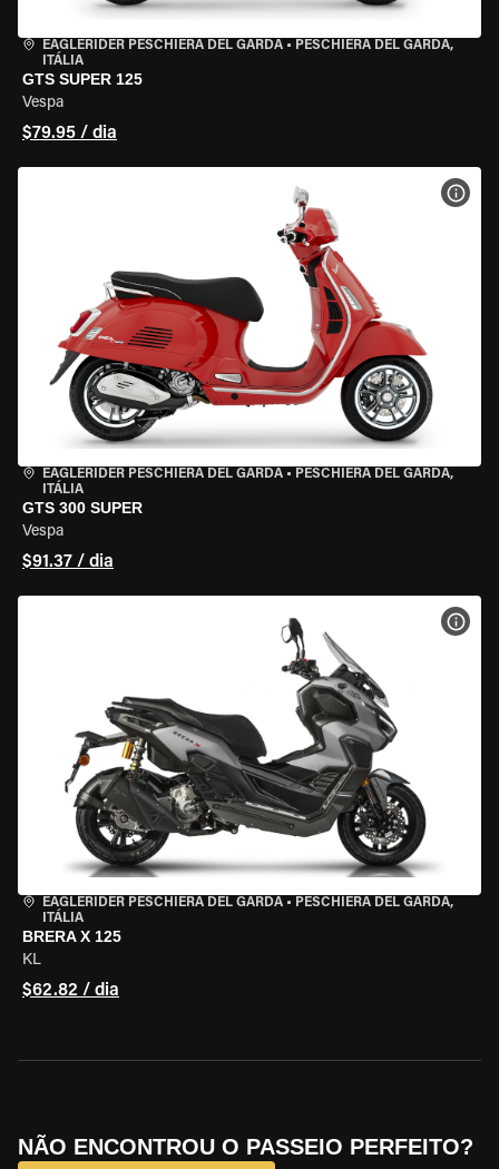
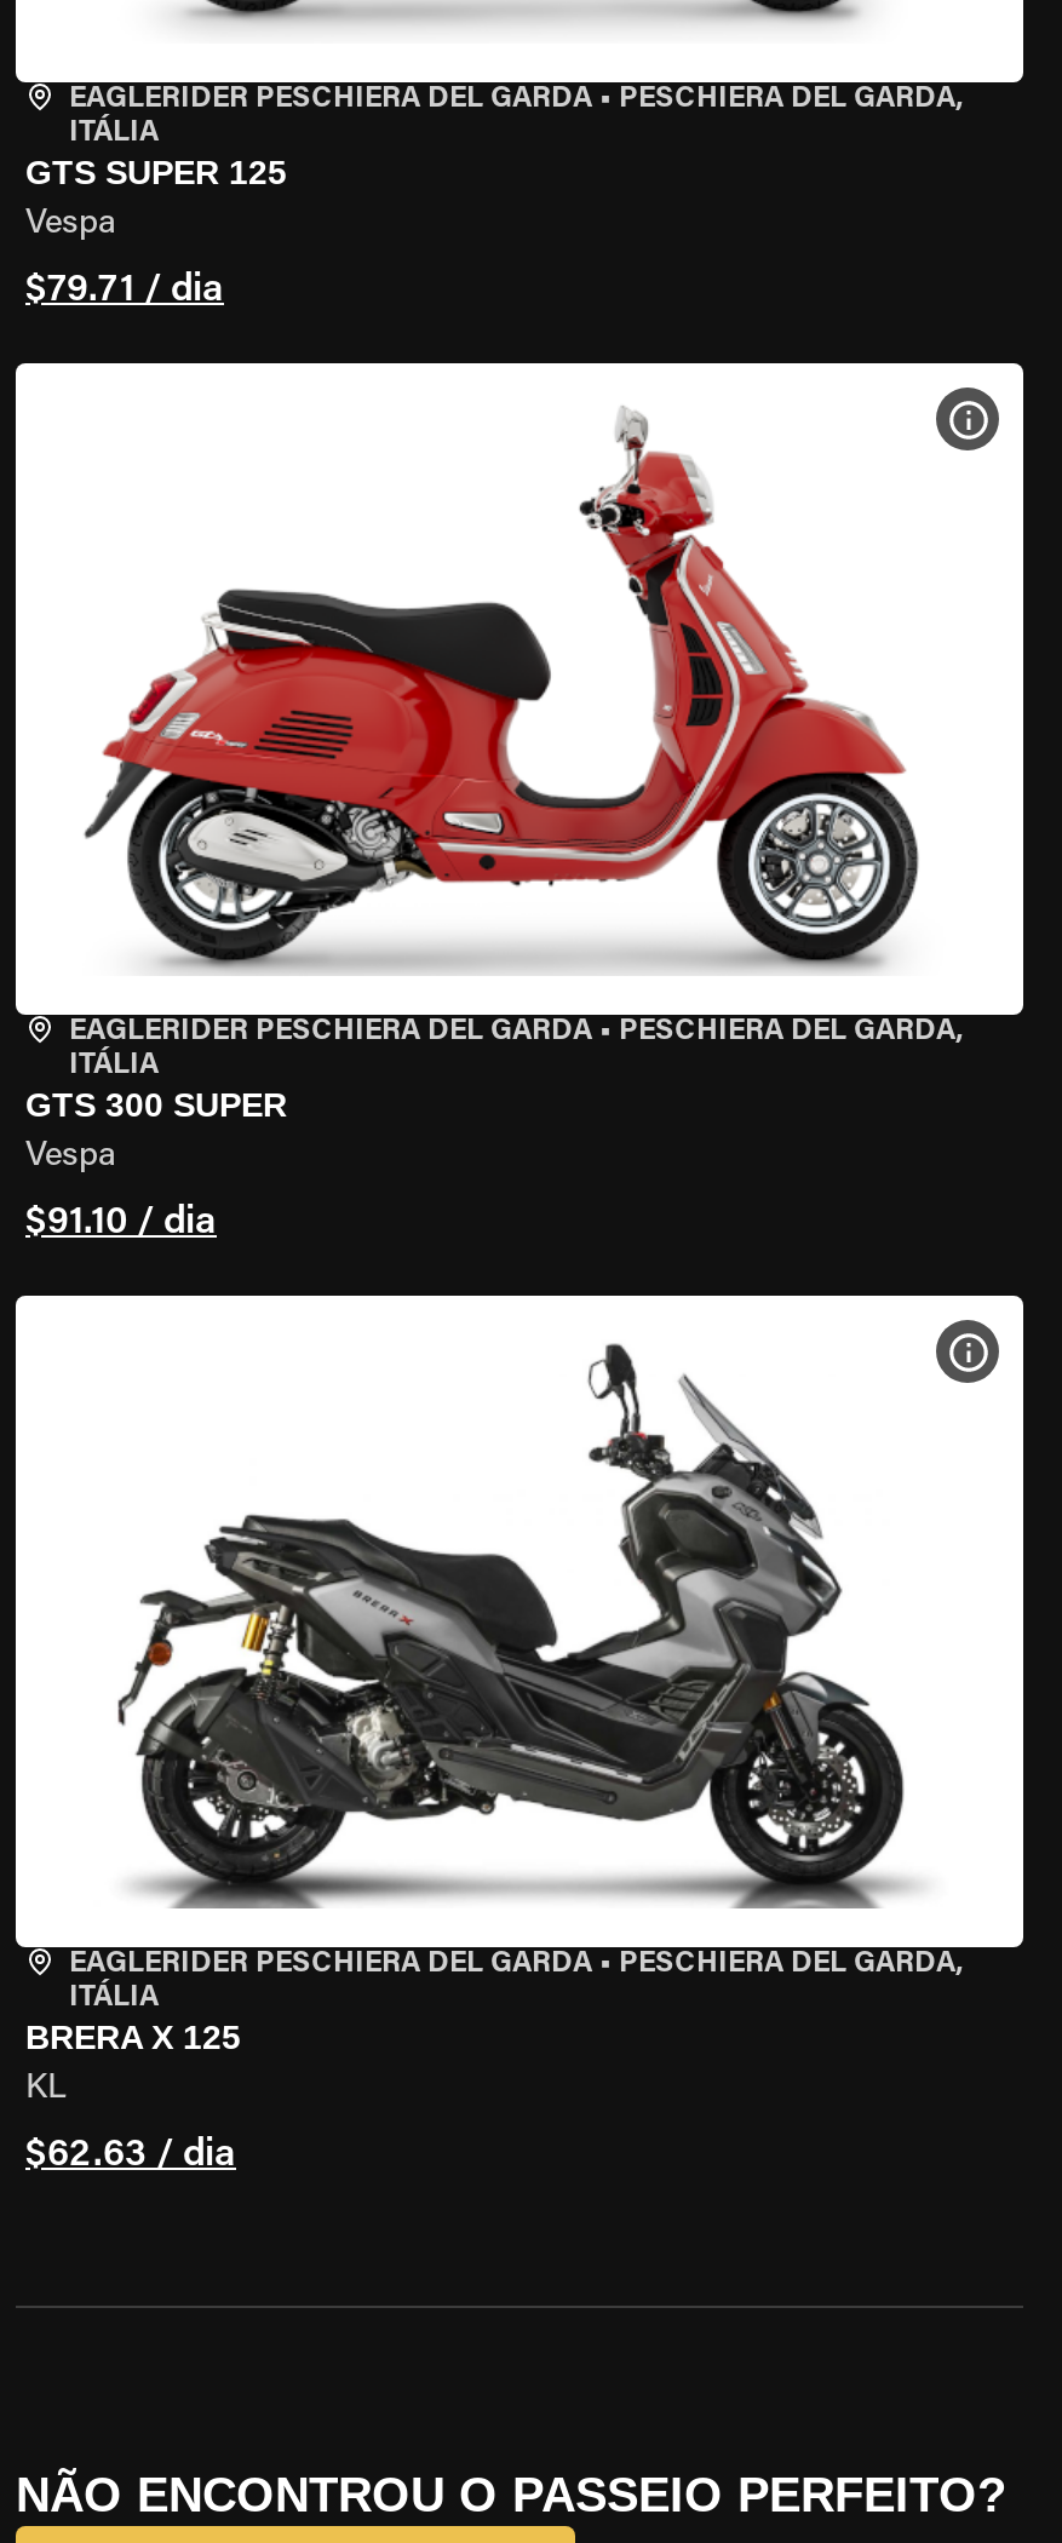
- $79.95 / dia
+ $79.71 / dia

- $91.37 / dia
+ $91.10 / dia

- $62.82 / dia
+ $62.63 / dia
